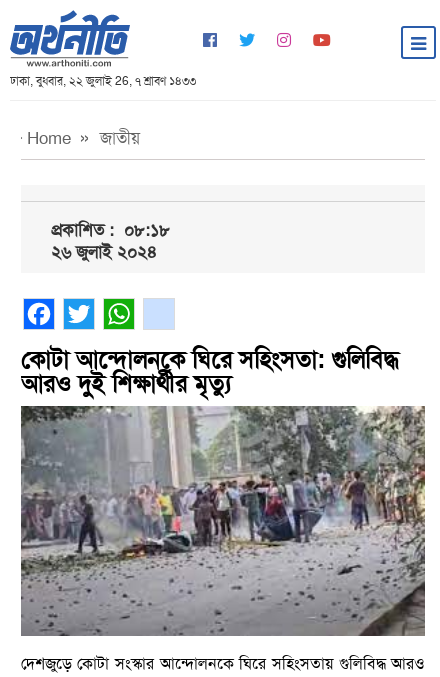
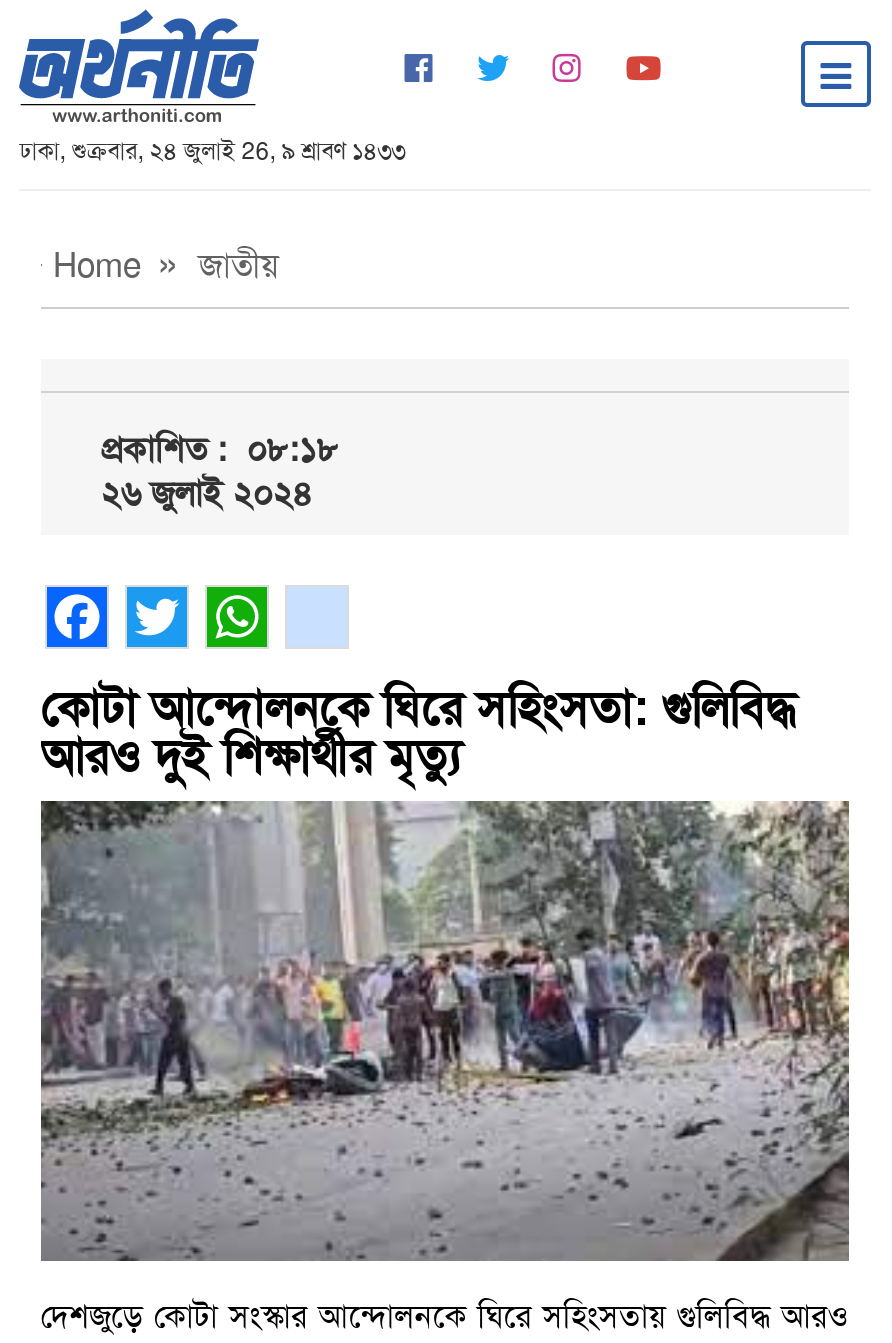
- ঢাকা, বুধবার, ২২ জুলাই 26, ৭ শ্রাবণ ১৪৩৩
+ ঢাকা, শুক্রবার, ২৪ জুলাই 26, ৯ শ্রাবণ ১৪৩৩
